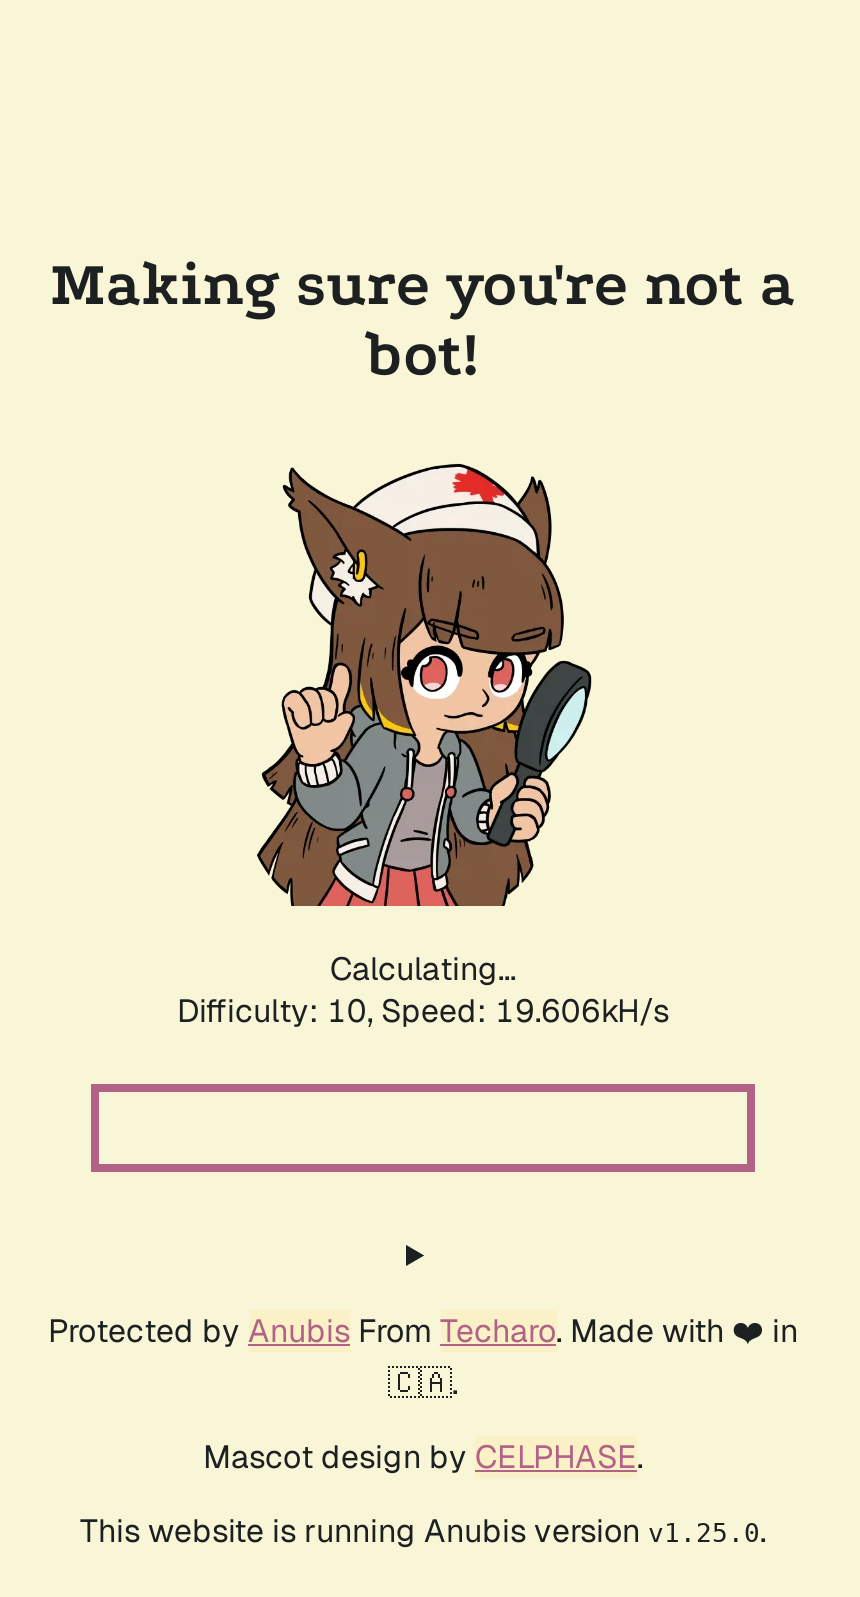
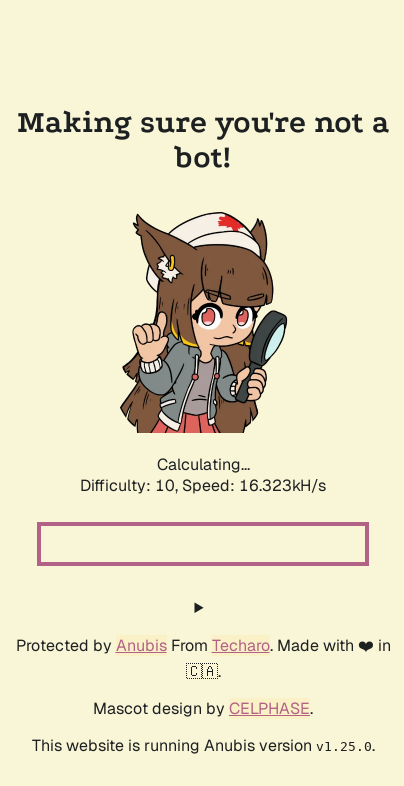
- Difficulty: 10, Speed: 19.606kH/s
+ Difficulty: 10, Speed: 16.323kH/s
